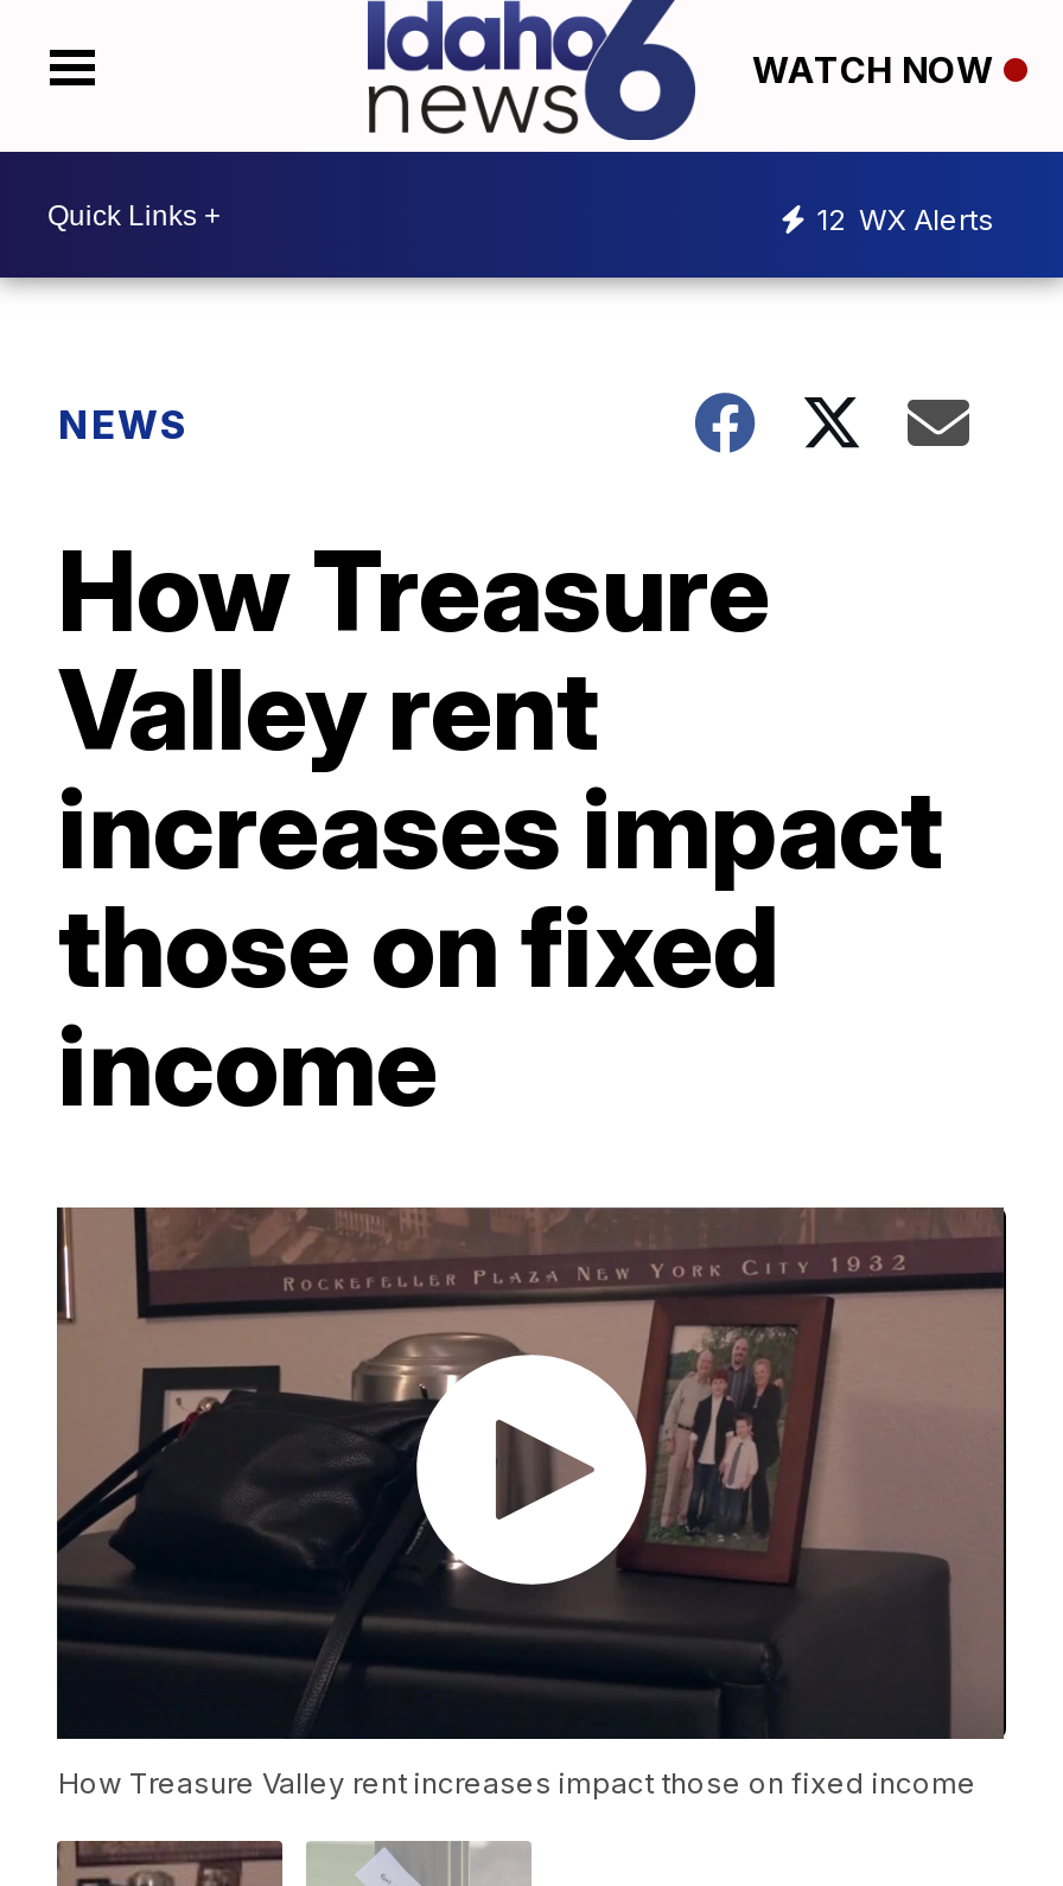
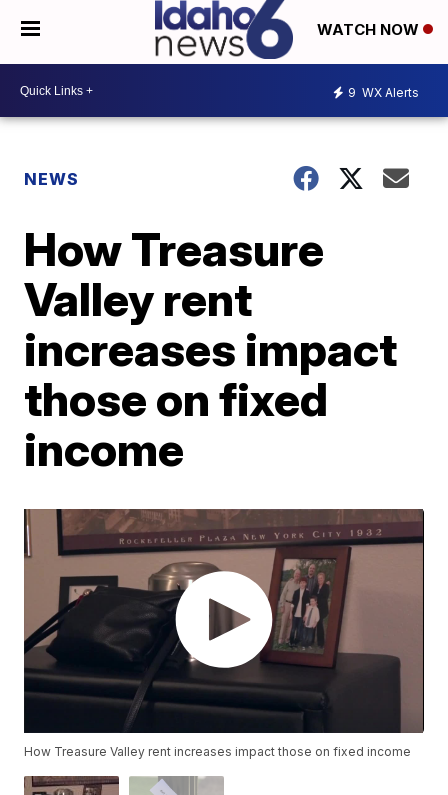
- 12 WX Alerts
+ 9 WX Alerts
